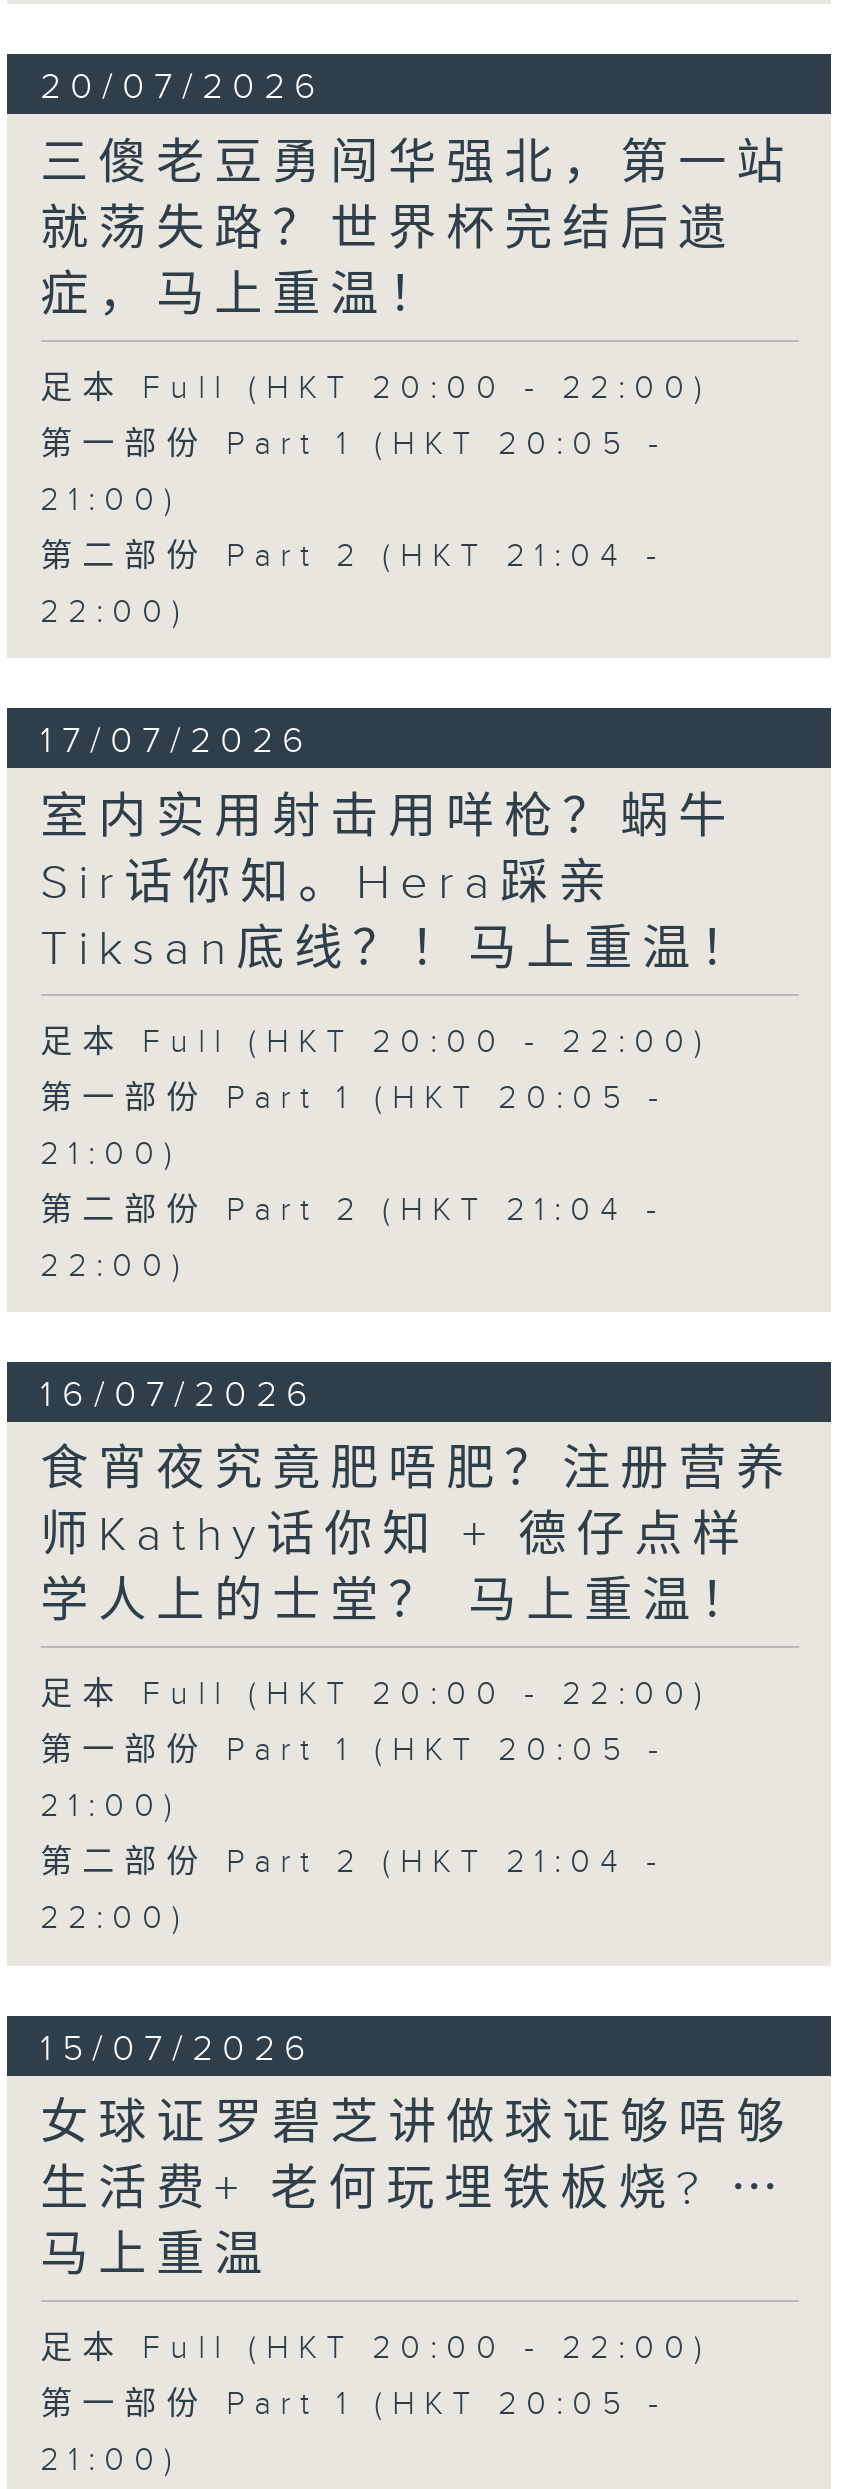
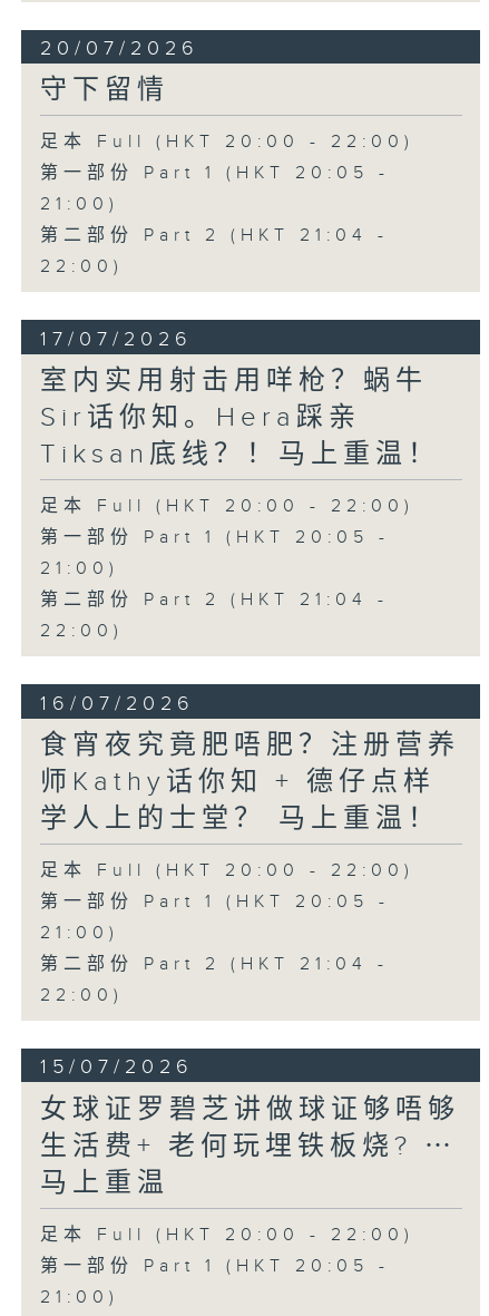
- 三傻老豆勇闯华强北，第一站
- 就荡失路？世界杯完结后遗
- 症，马上重温！
+ 守下留情
